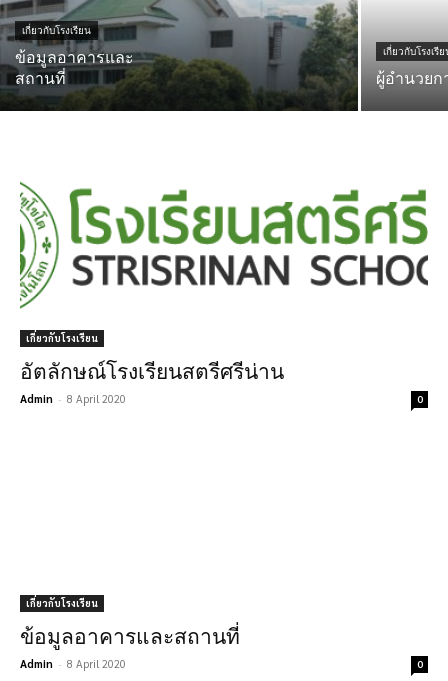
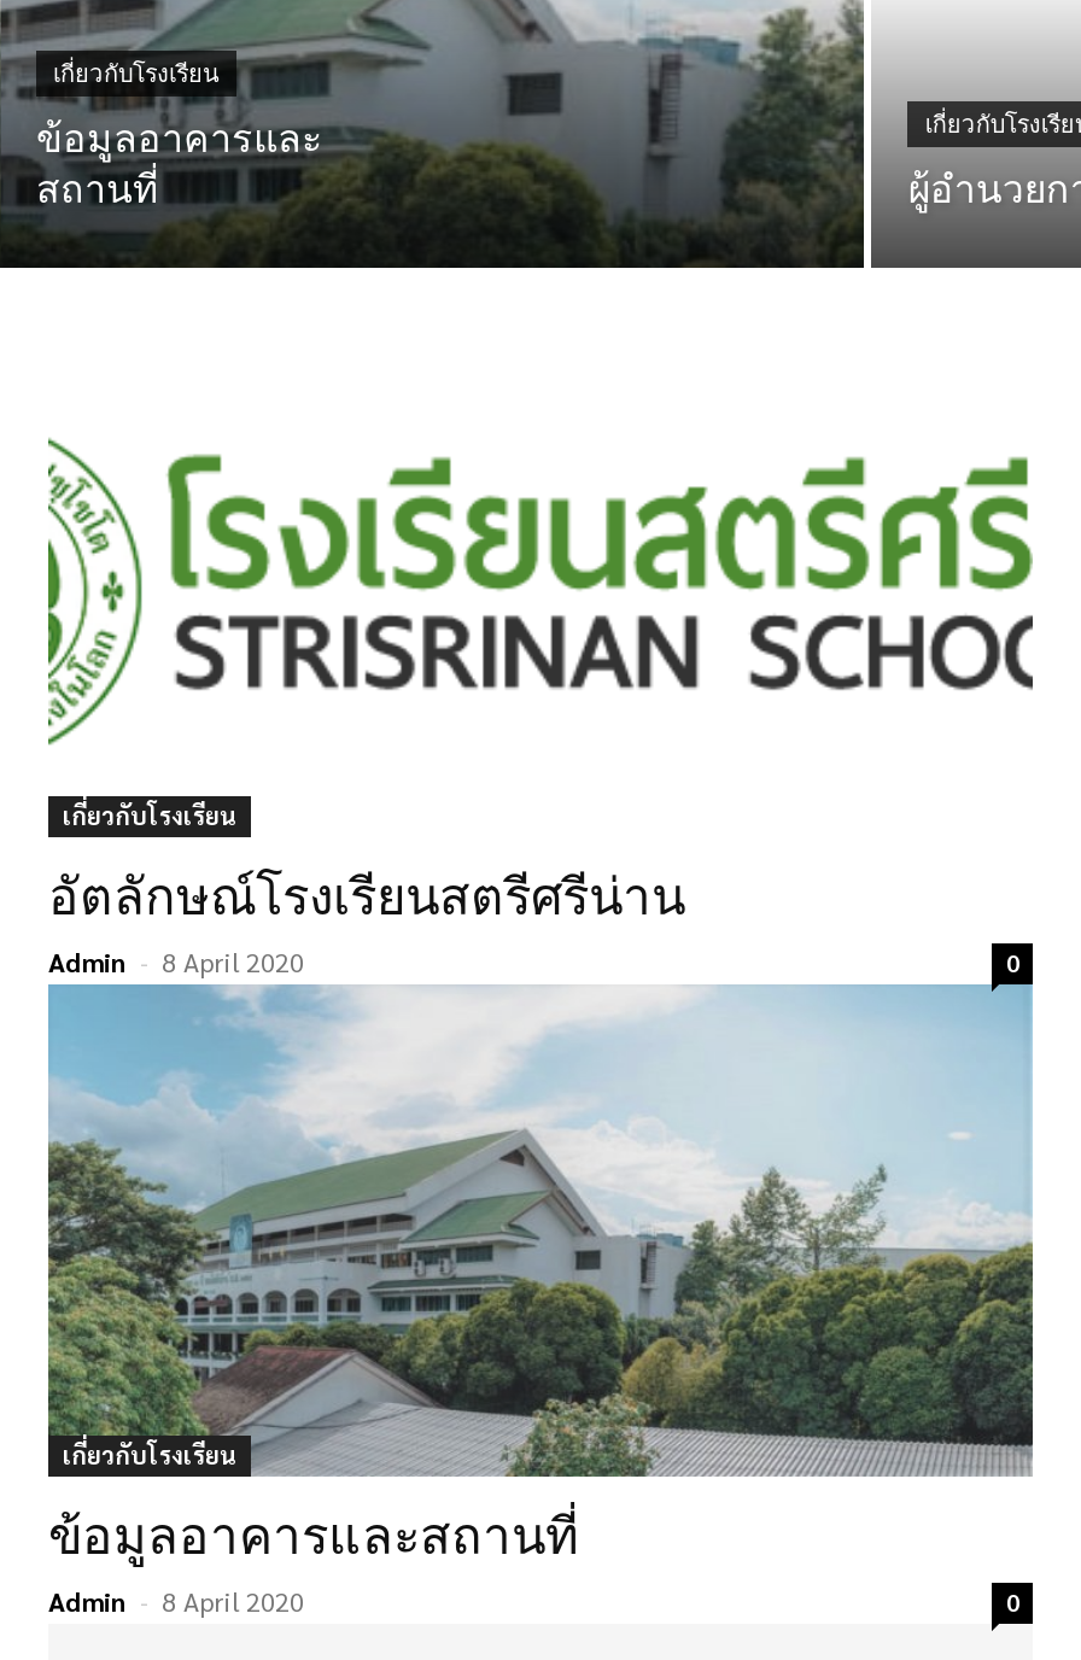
+ [image]
